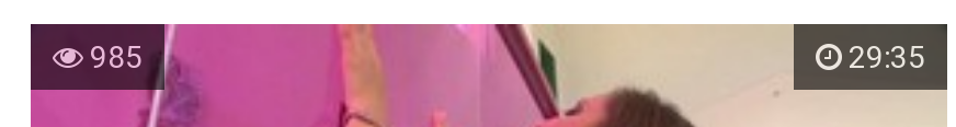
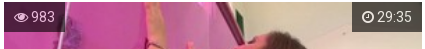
- 985
+ 983
